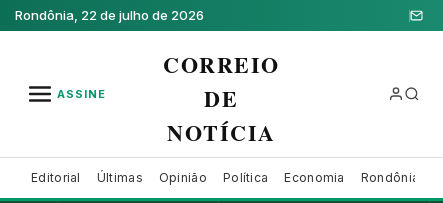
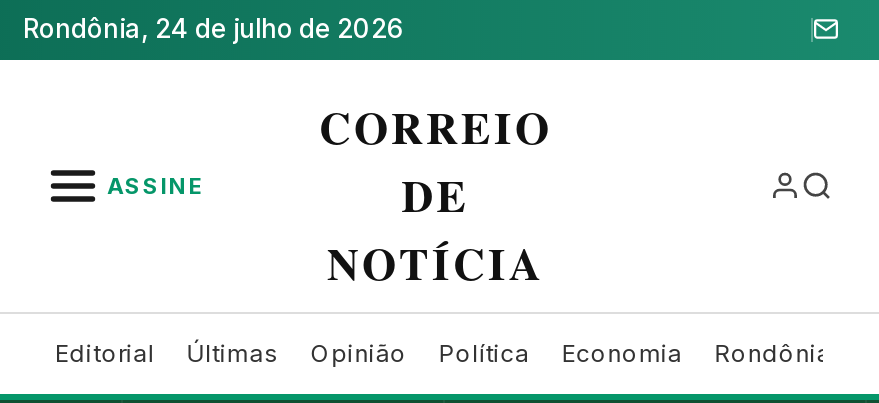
- Rondônia, 22 de julho de 2026
+ Rondônia, 24 de julho de 2026
